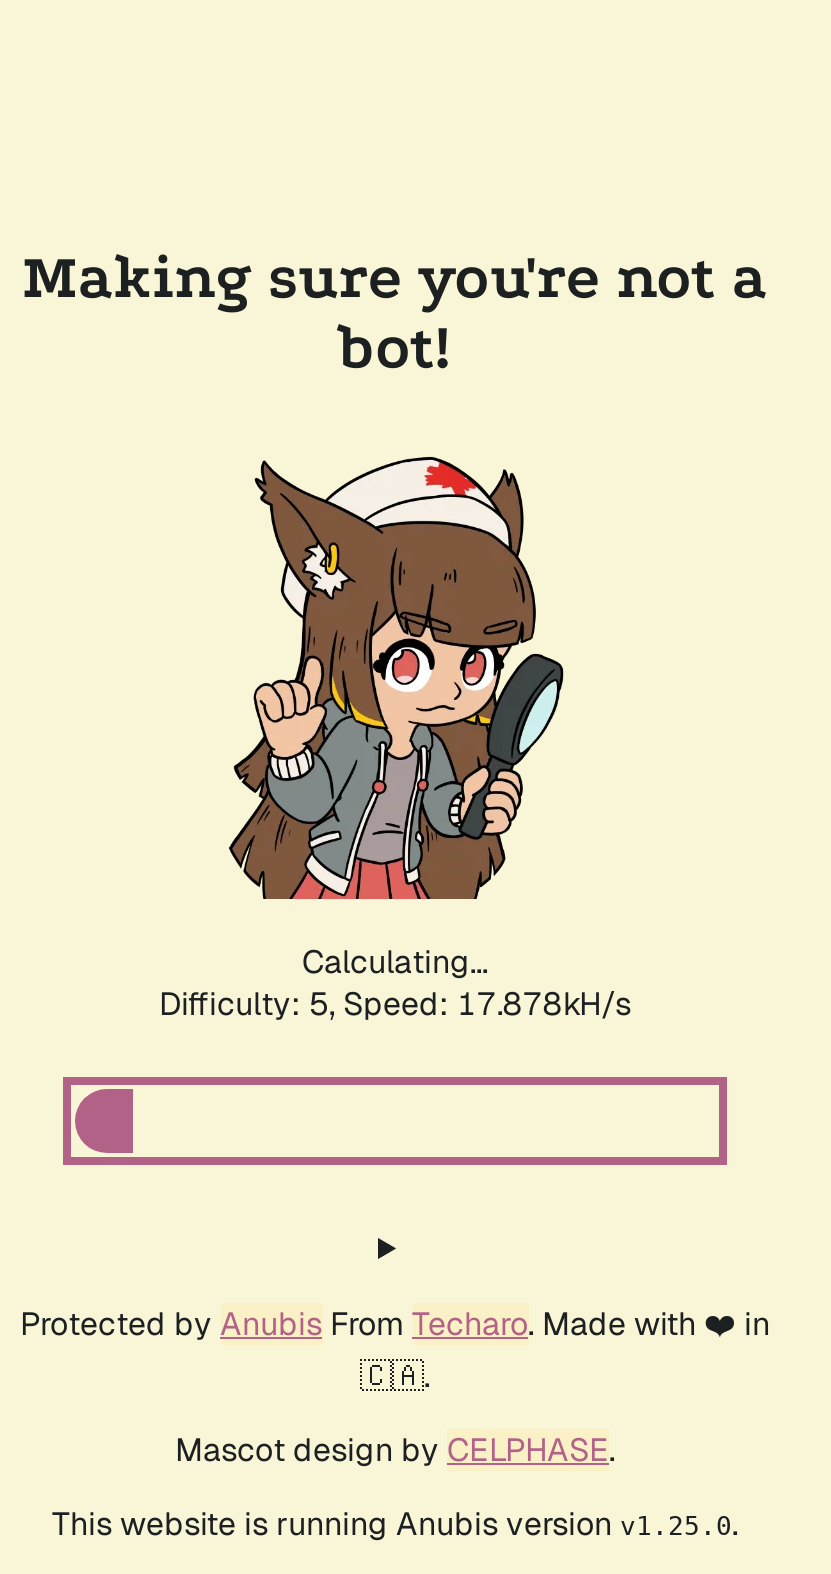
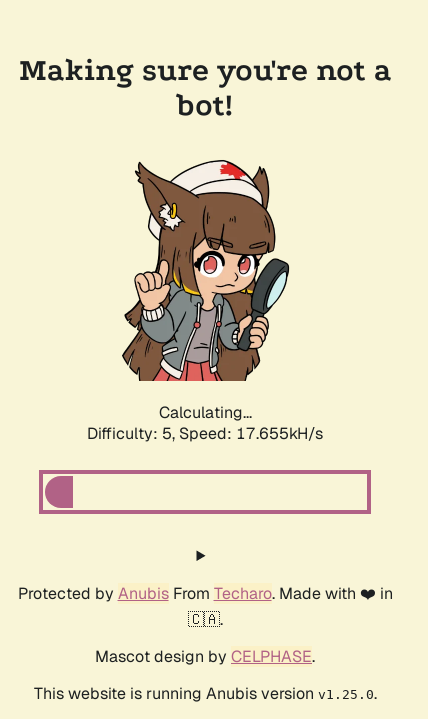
- Difficulty: 5, Speed: 17.878kH/s
+ Difficulty: 5, Speed: 17.655kH/s
